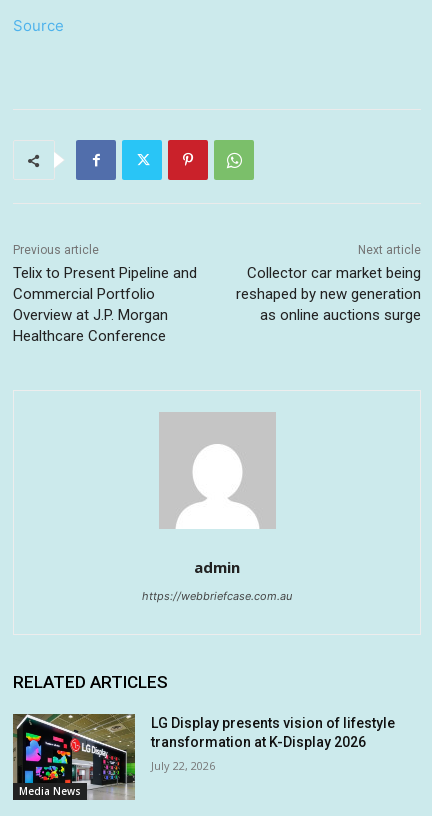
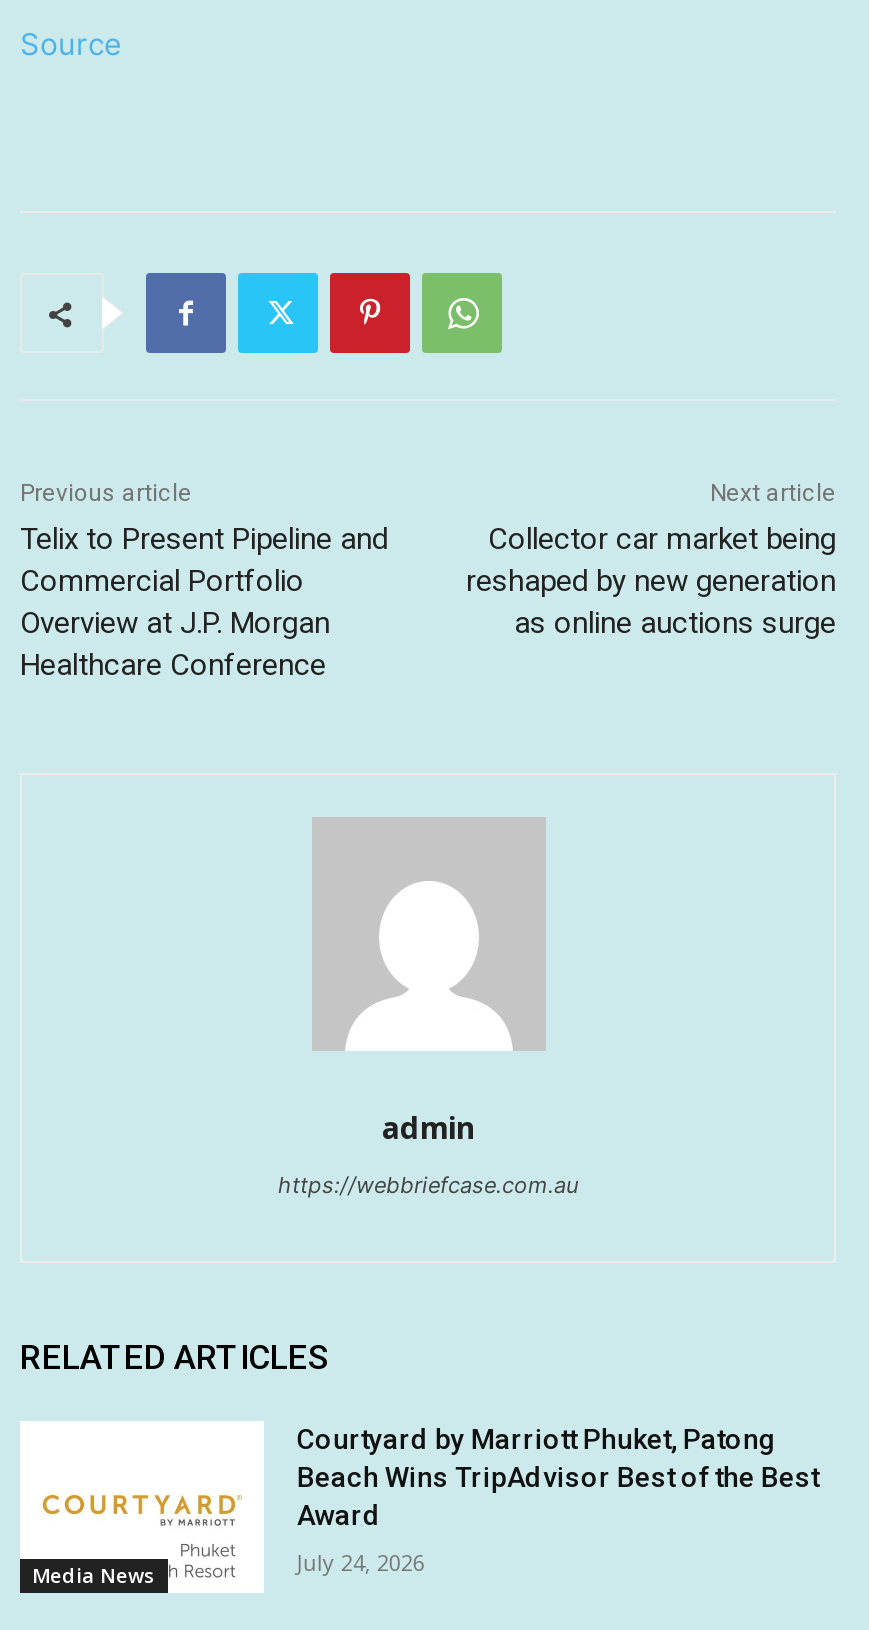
- [image]
- LG Display presents vision of lifestyle
- transformation at K-Display 2026
+ [image]
+ Courtyard by Marriott Phuket, Patong
+ Beach Wins TripAdvisor Best of the Best
+ Award

- July 22, 2026
+ July 24, 2026
